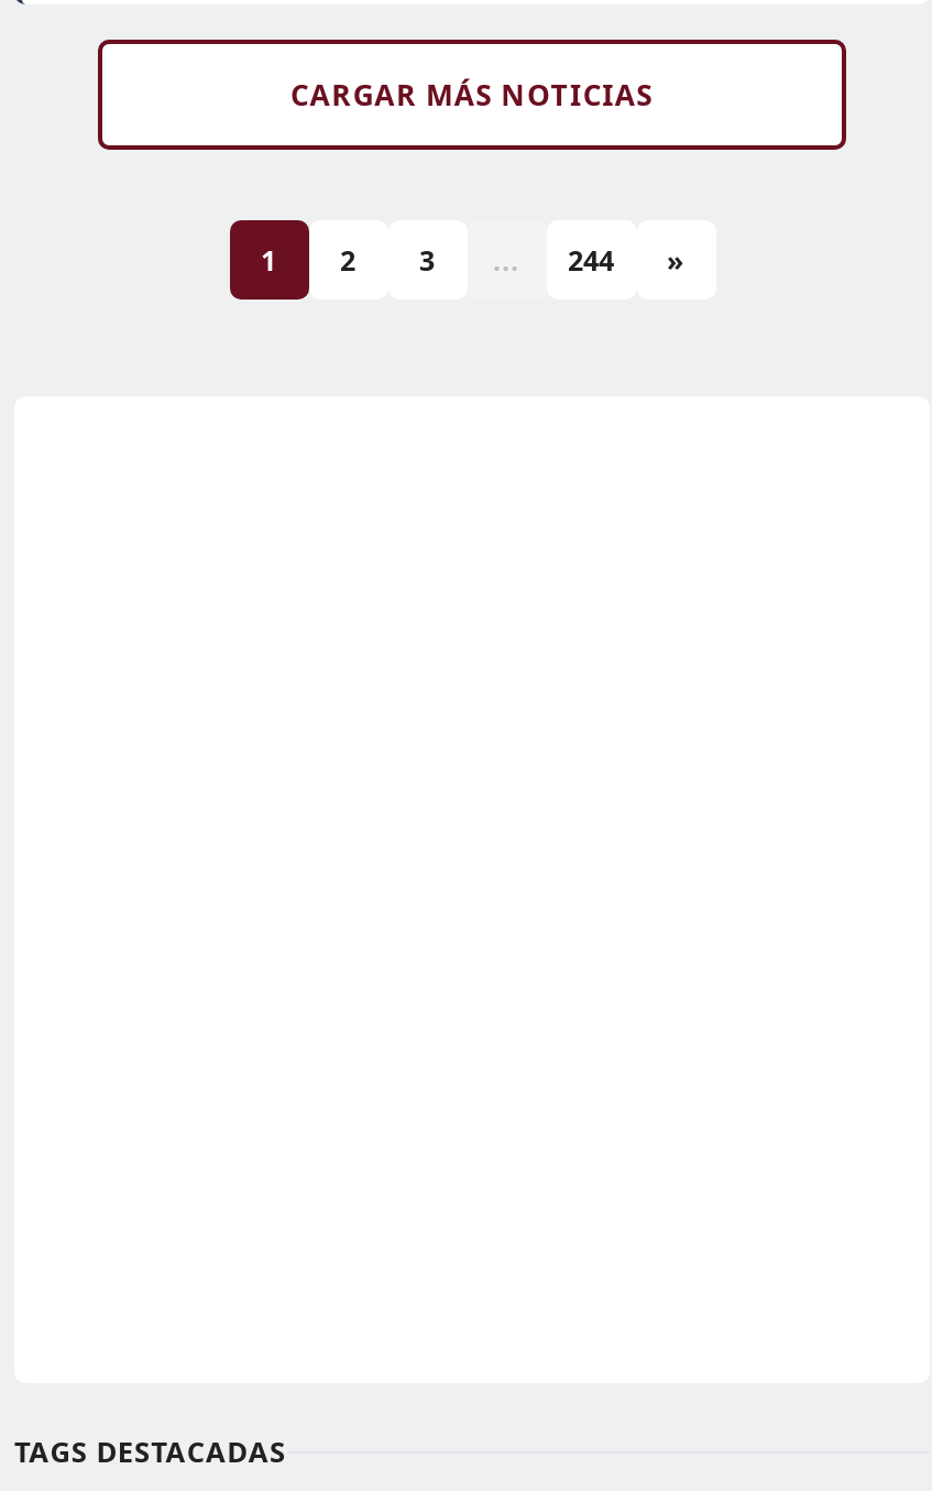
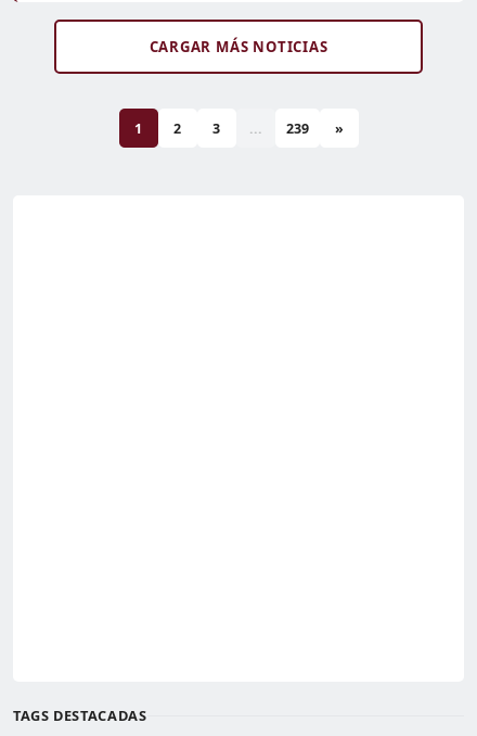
- 244
+ 239
